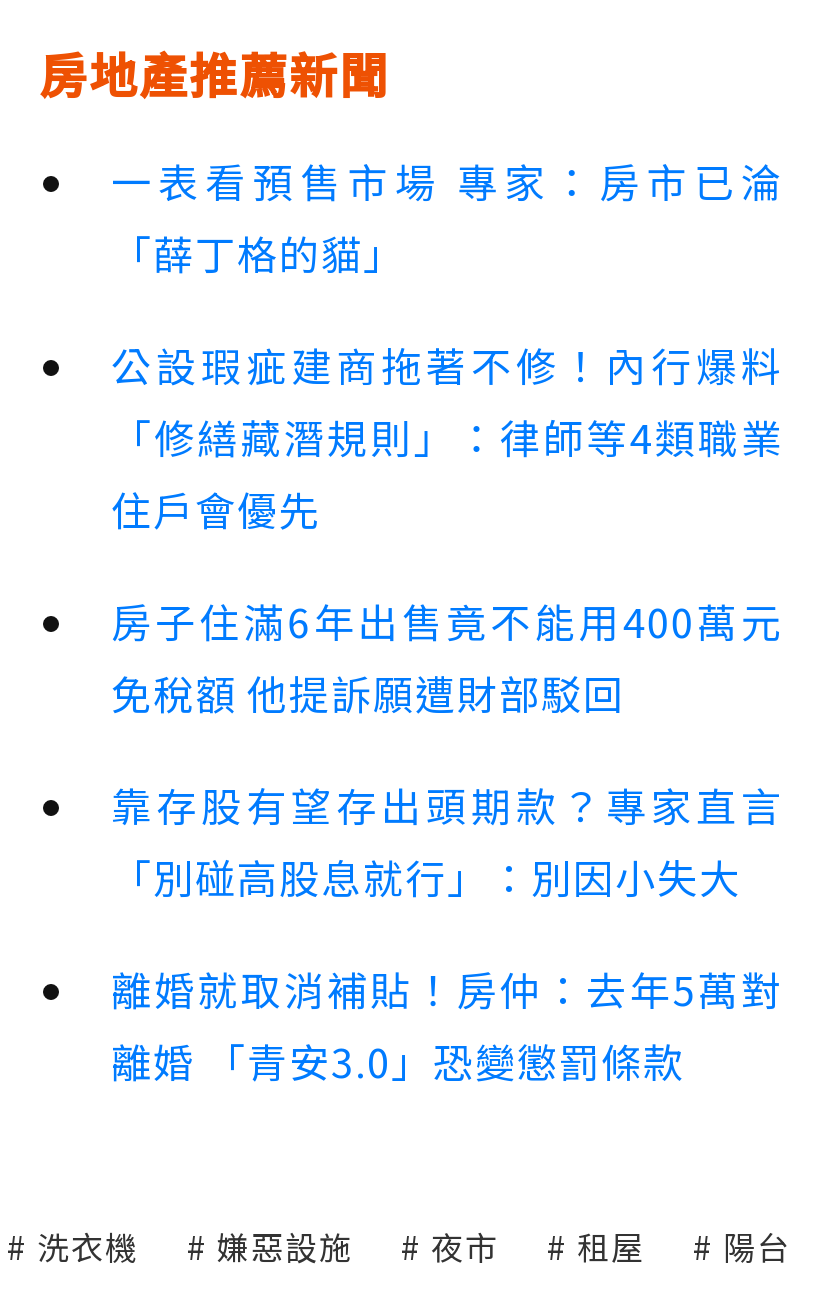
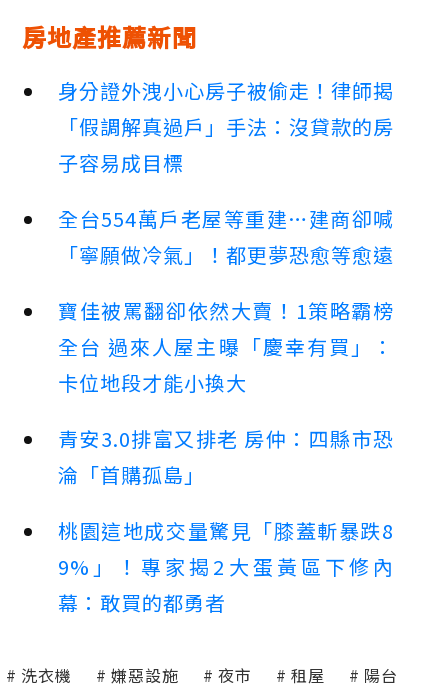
- 一表看預售市場 專家：房市已淪
- 「薛丁格的貓」
+ 身分證外洩小心房子被偷走！律師揭
+ 「假調解真過戶」手法：沒貸款的房
+ 子容易成目標

- 公設瑕疵建商拖著不修！內行爆料
- 「修繕藏潛規則」：律師等4類職業
- 住戶會優先
+ 全台554萬戶老屋等重建…建商卻喊
+ 「寧願做冷氣」！都更夢恐愈等愈遠

- 房子住滿6年出售竟不能用400萬元
- 免稅額 他提訴願遭財部駁回
+ 寶佳被罵翻卻依然大賣！1策略霸榜
+ 全台 過來人屋主曝「慶幸有買」：
+ 卡位地段才能小換大

- 靠存股有望存出頭期款？專家直言
- 「別碰高股息就行」：別因小失大
+ 青安3.0排富又排老 房仲：四縣市恐
+ 淪「首購孤島」

- 離婚就取消補貼！房仲：去年5萬對
- 離婚 「青安3.0」恐變懲罰條款
+ 桃園這地成交量驚見「膝蓋斬暴跌8
+ 9%」！專家揭2大蛋黃區下修內
+ 幕：敢買的都勇者
